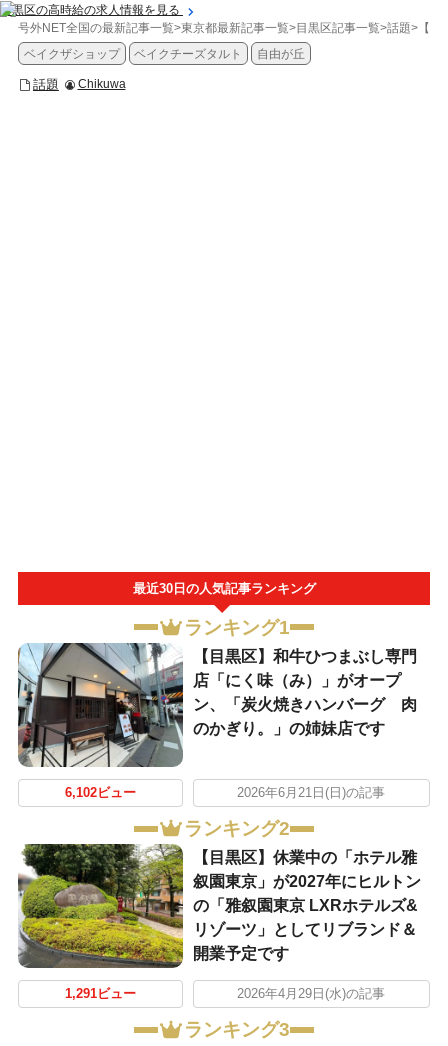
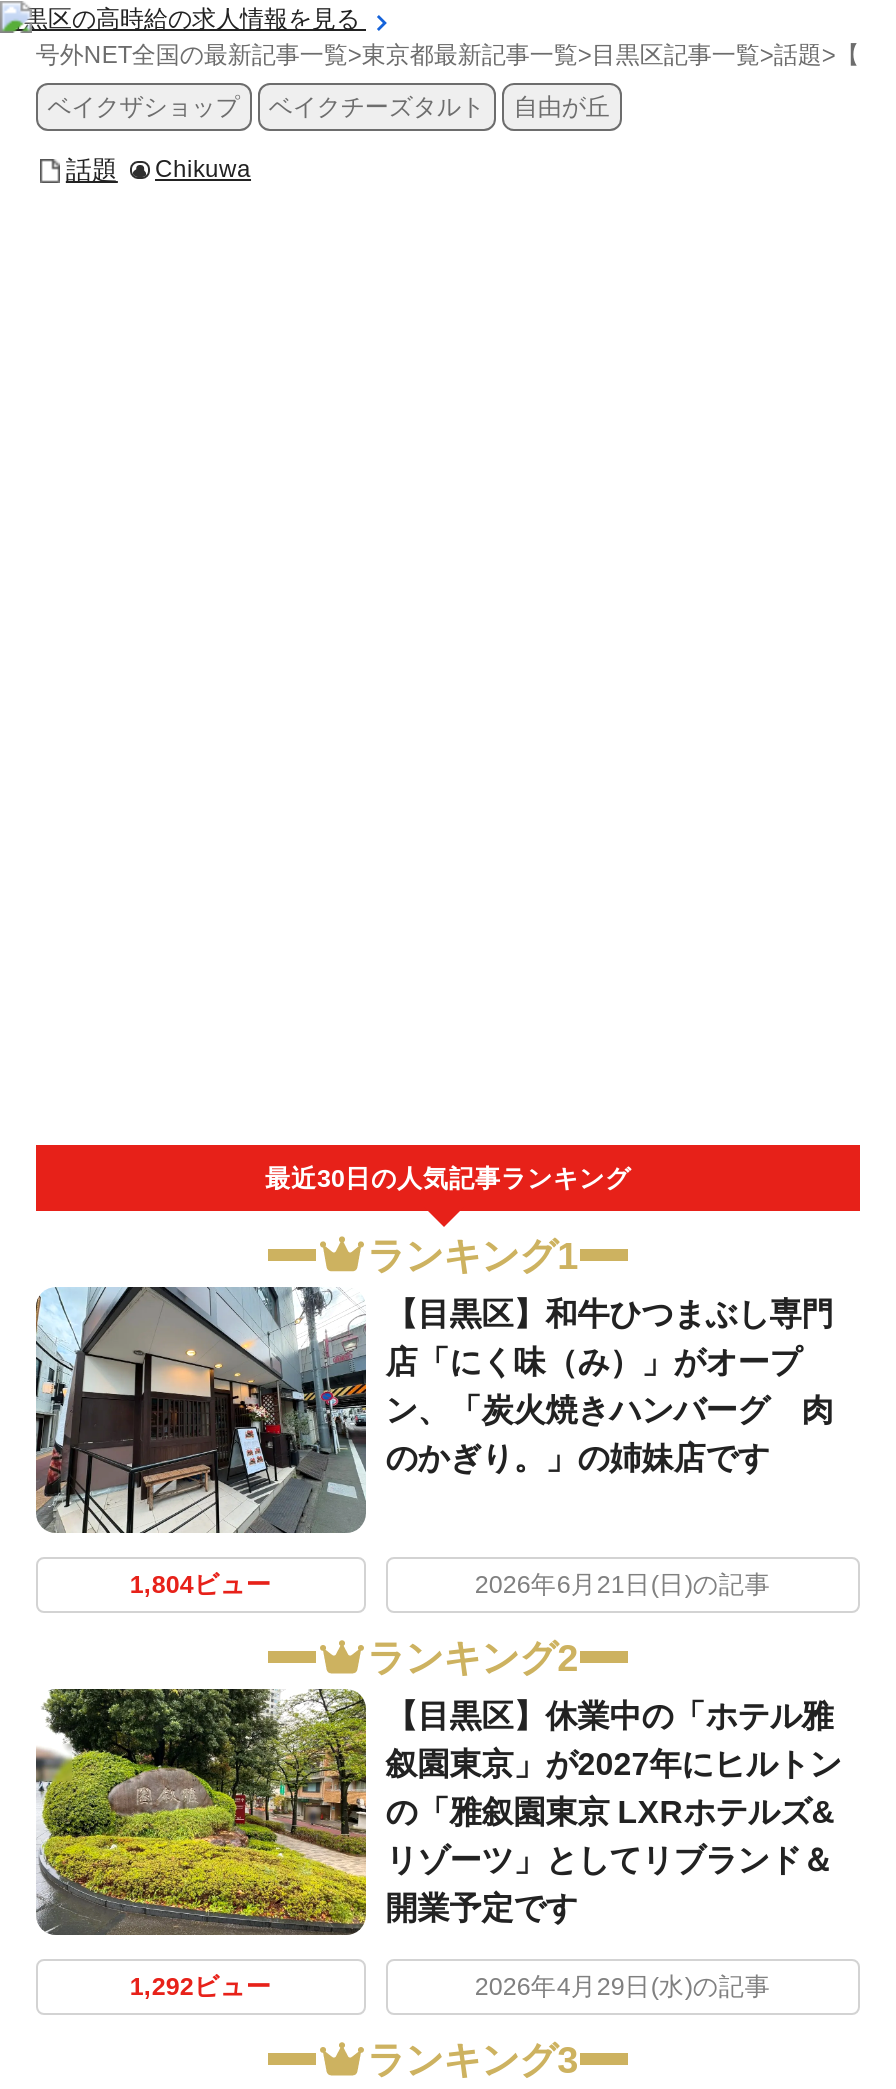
- 6,102ビュー
+ 1,804ビュー

- 1,291ビュー
+ 1,292ビュー
